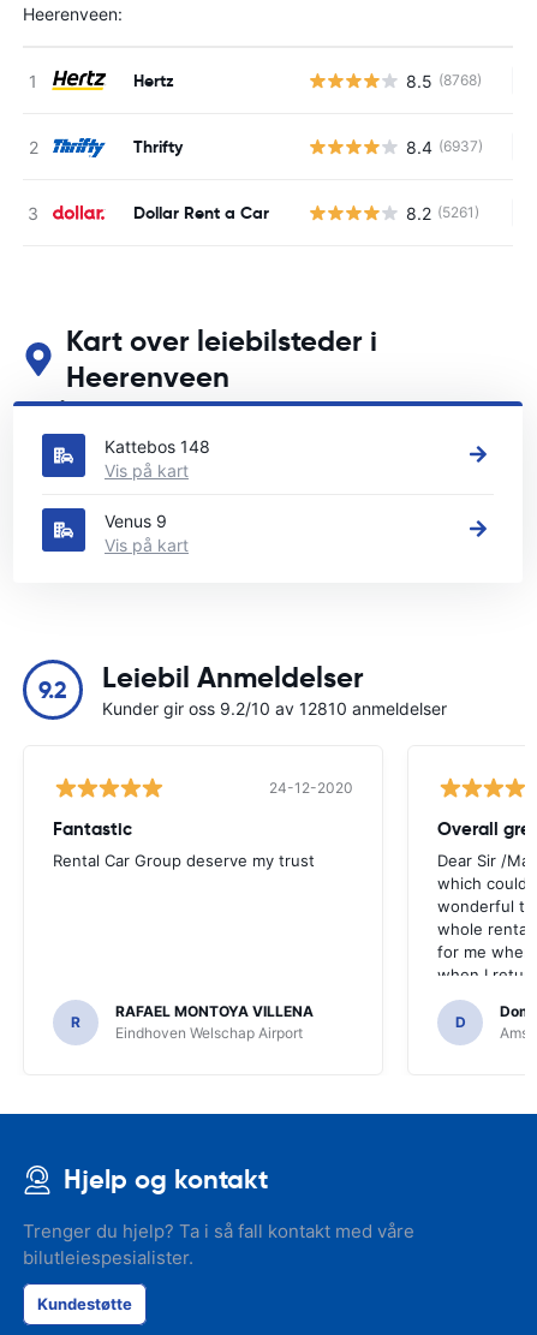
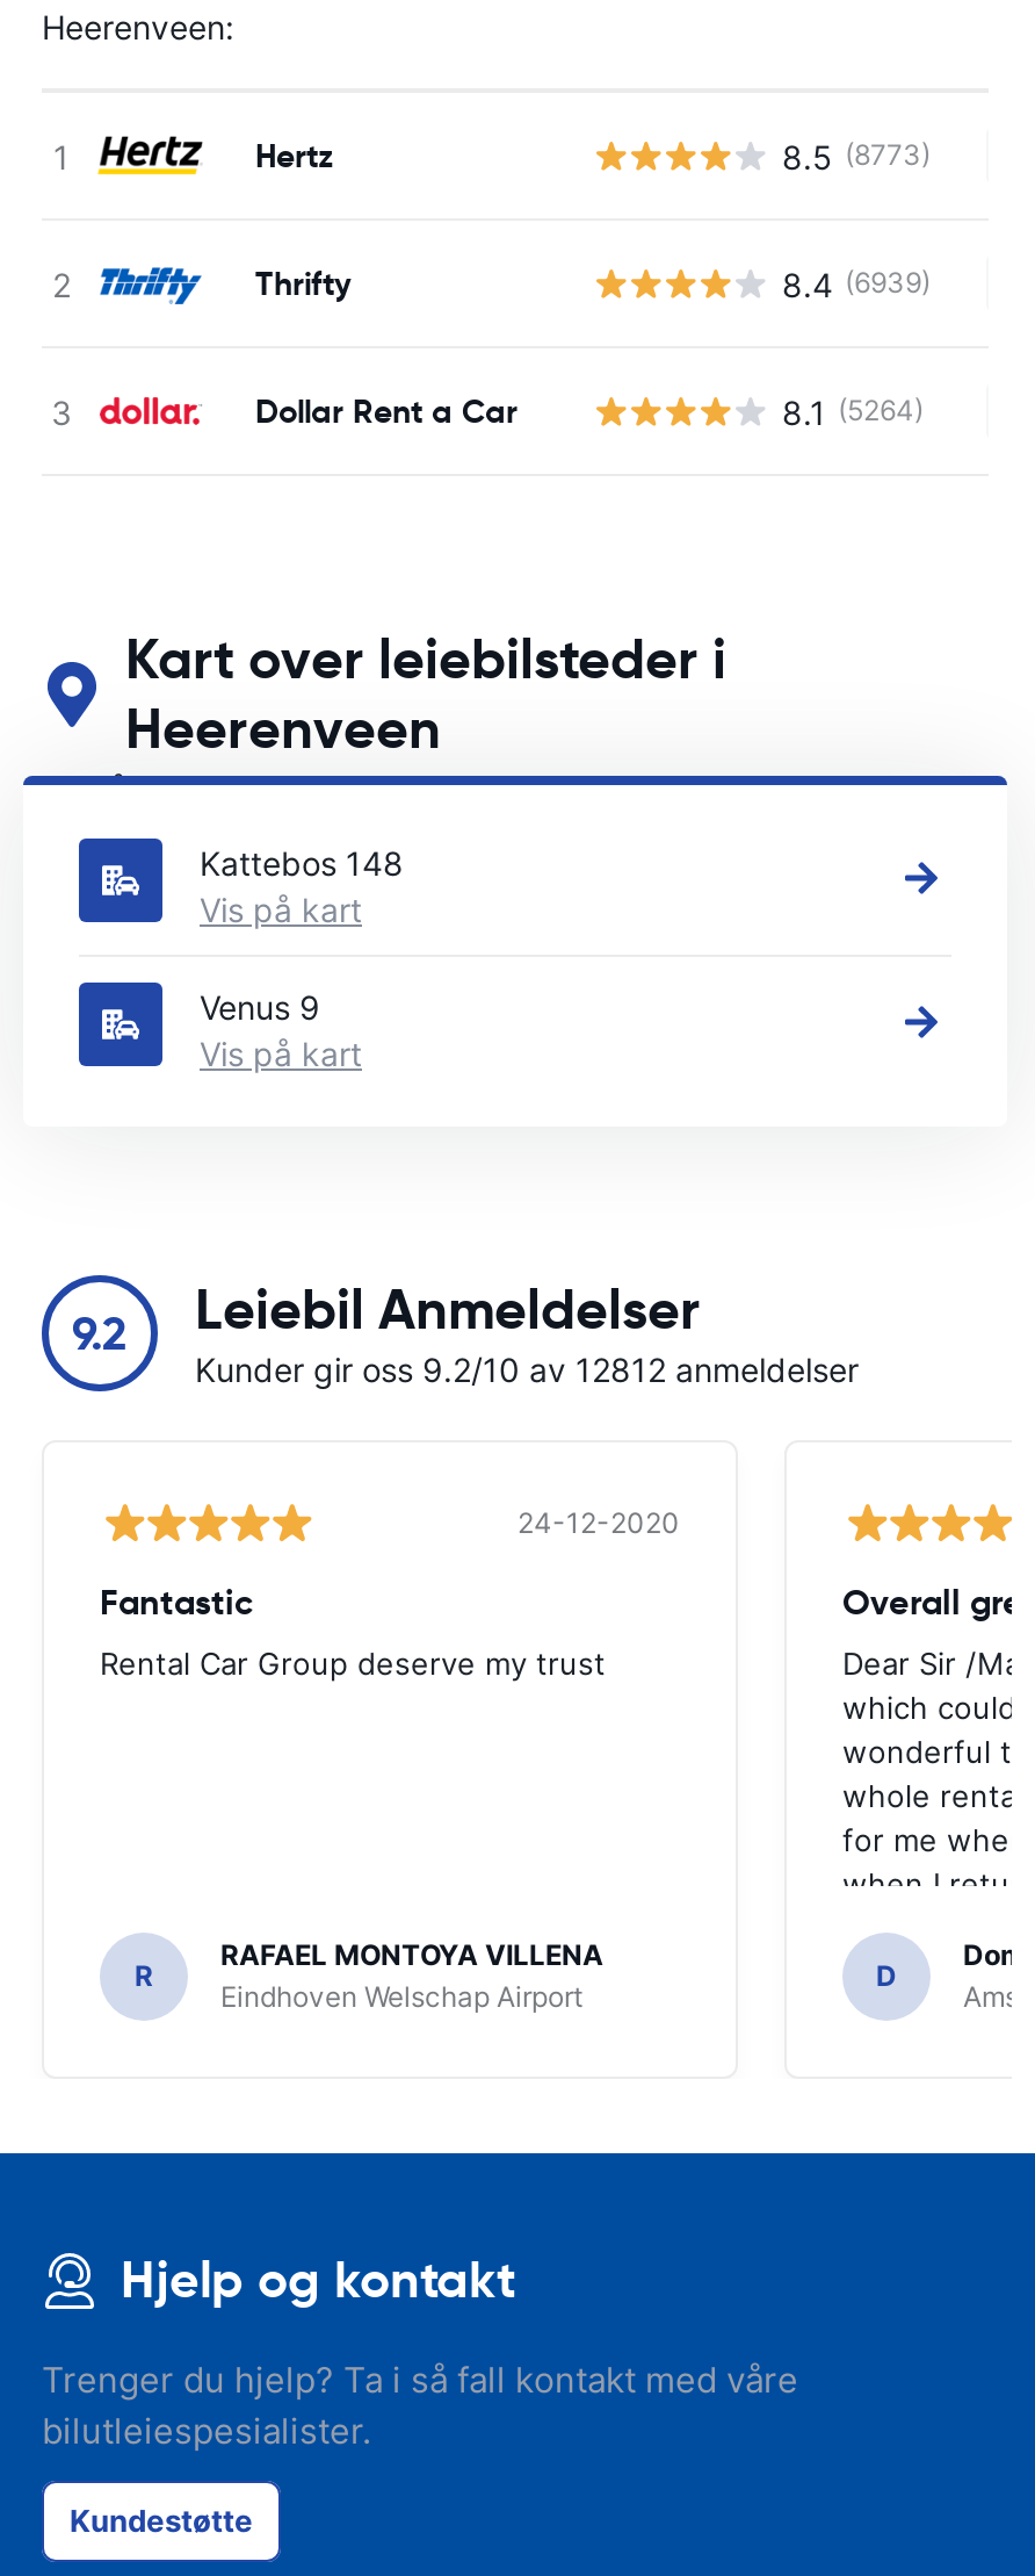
- 8.5 (8768)
+ 8.5 (8773)

- 8.4 (6937)
+ 8.4 (6939)

- 8.2 (5261)
+ 8.1 (5264)

- Kunder gir oss 9.2/10 av 12810 anmeldelser
+ Kunder gir oss 9.2/10 av 12812 anmeldelser
